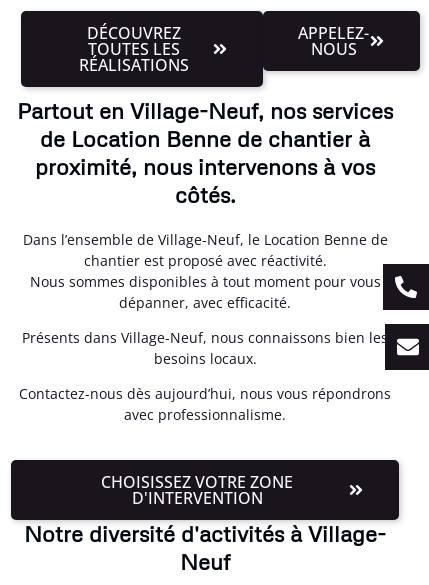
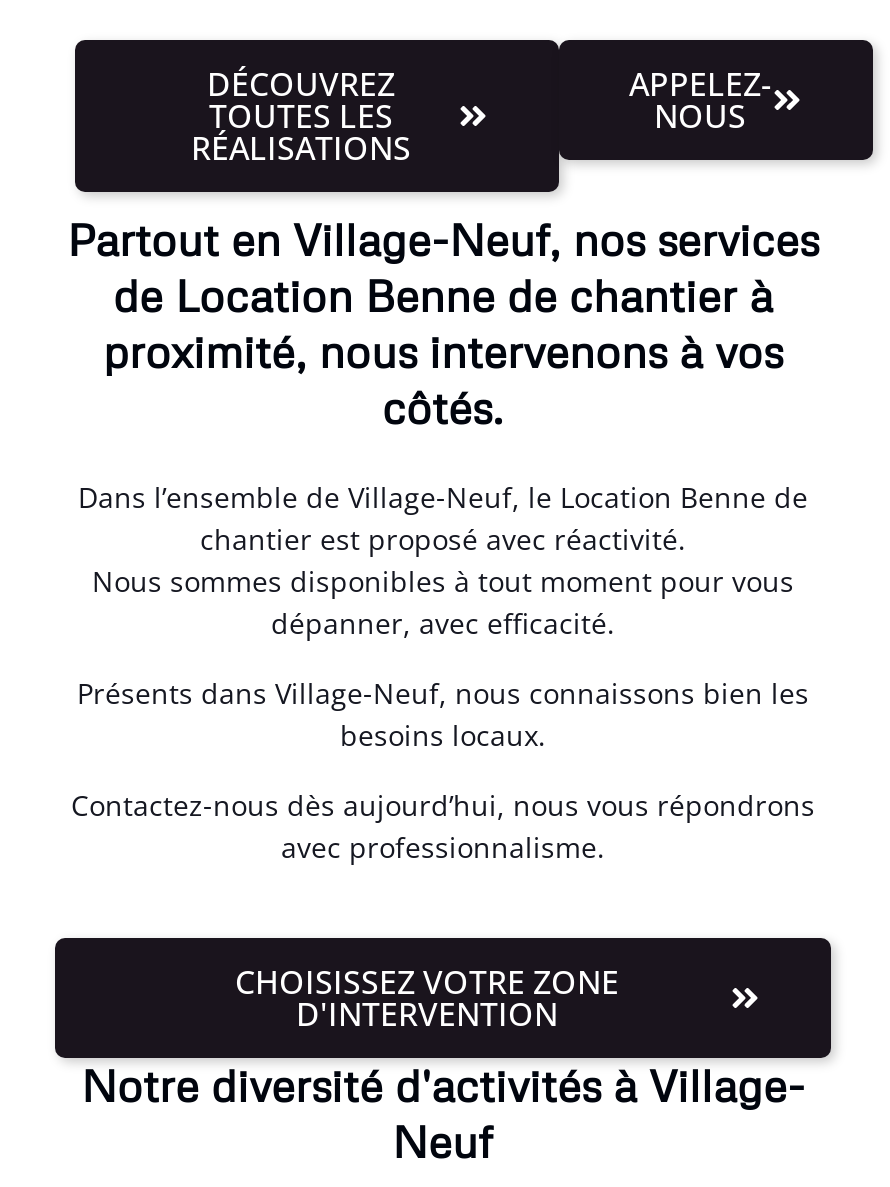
- [image]

- [image]
